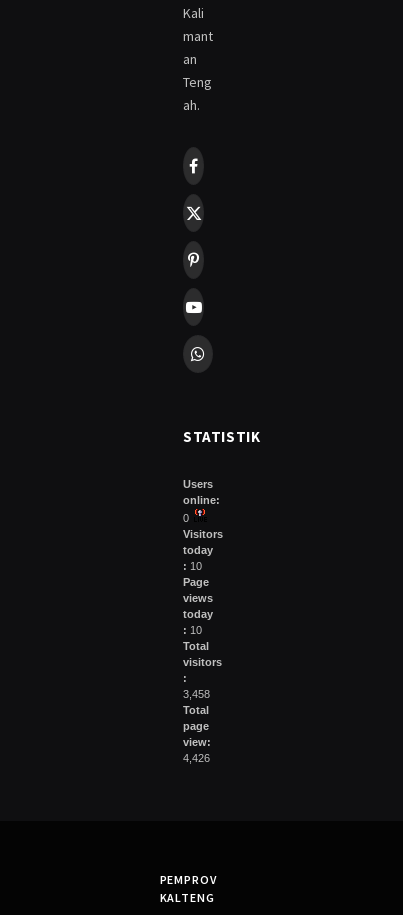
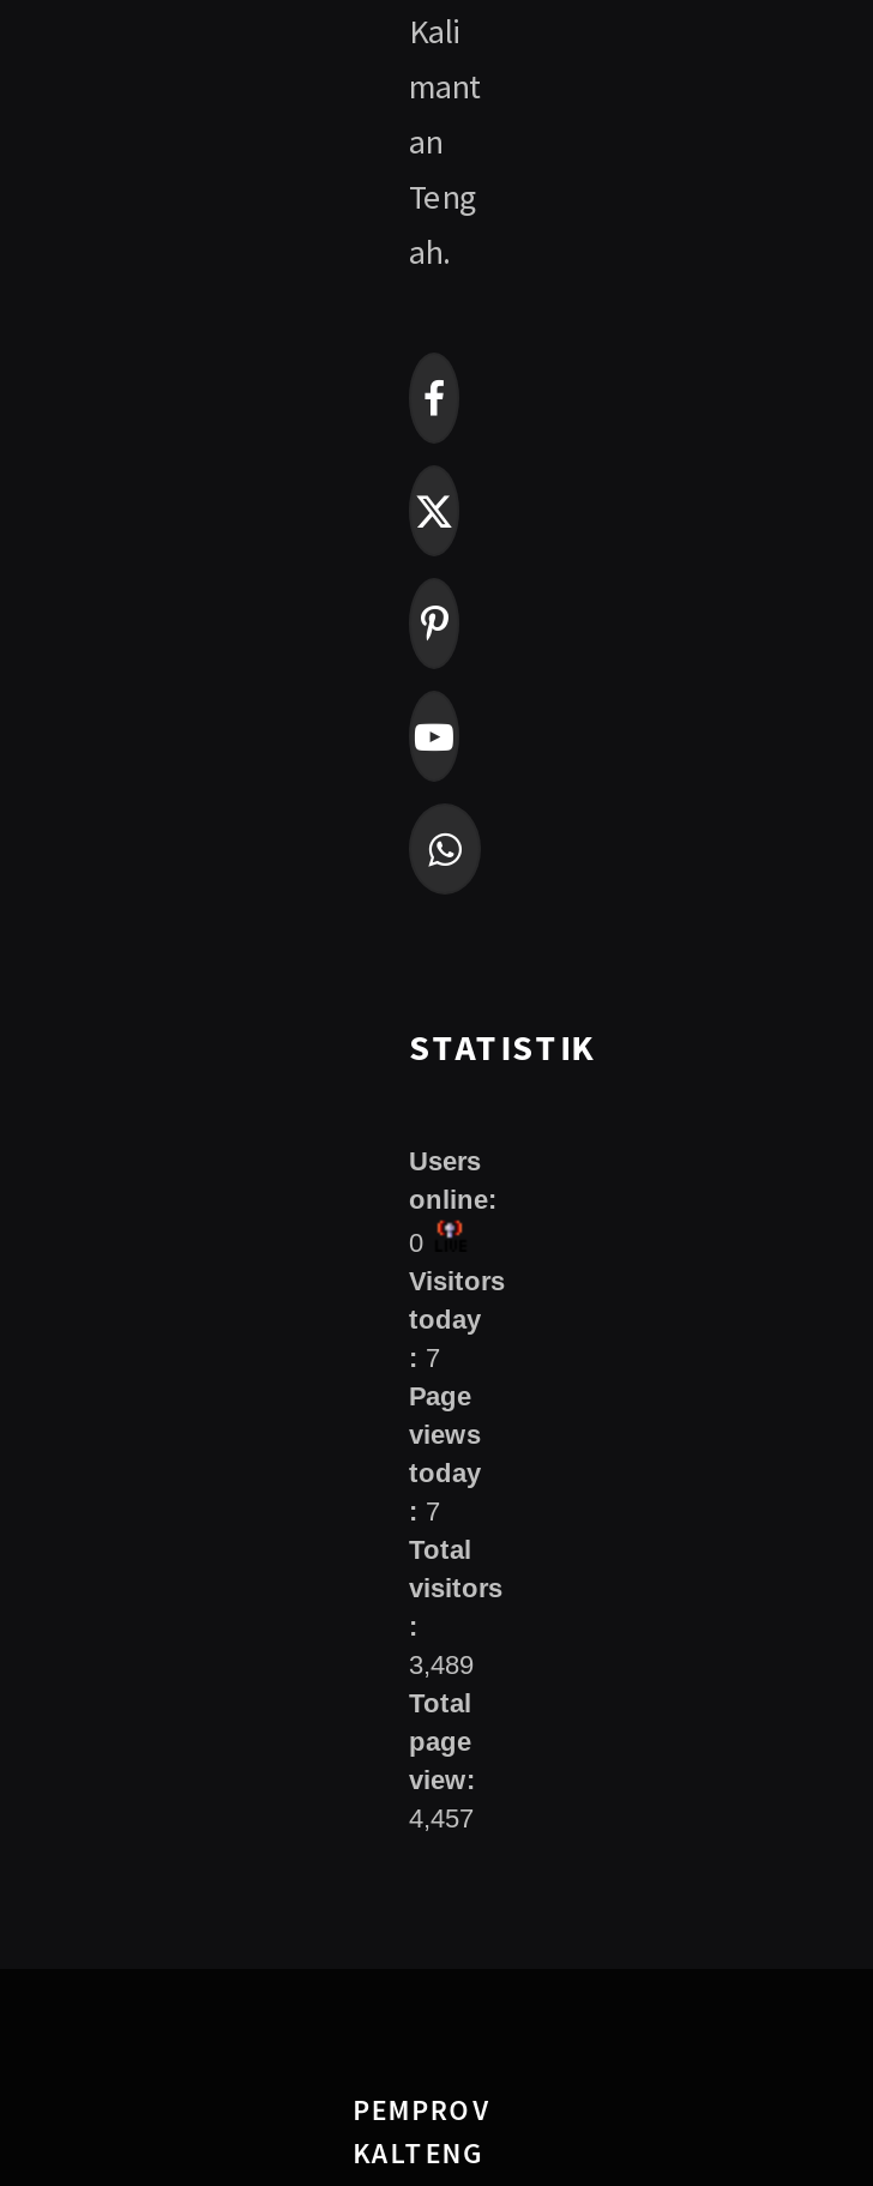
- : 10
+ : 7

- : 10
+ : 7

- 3,458
+ 3,489

- 4,426
+ 4,457
